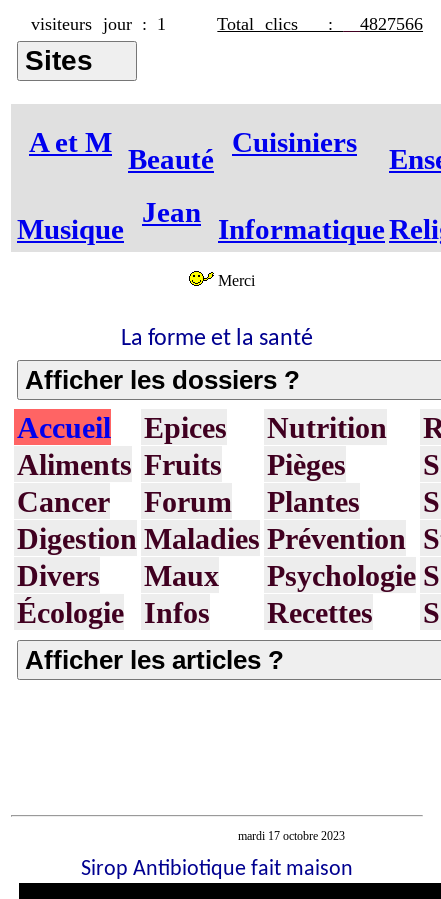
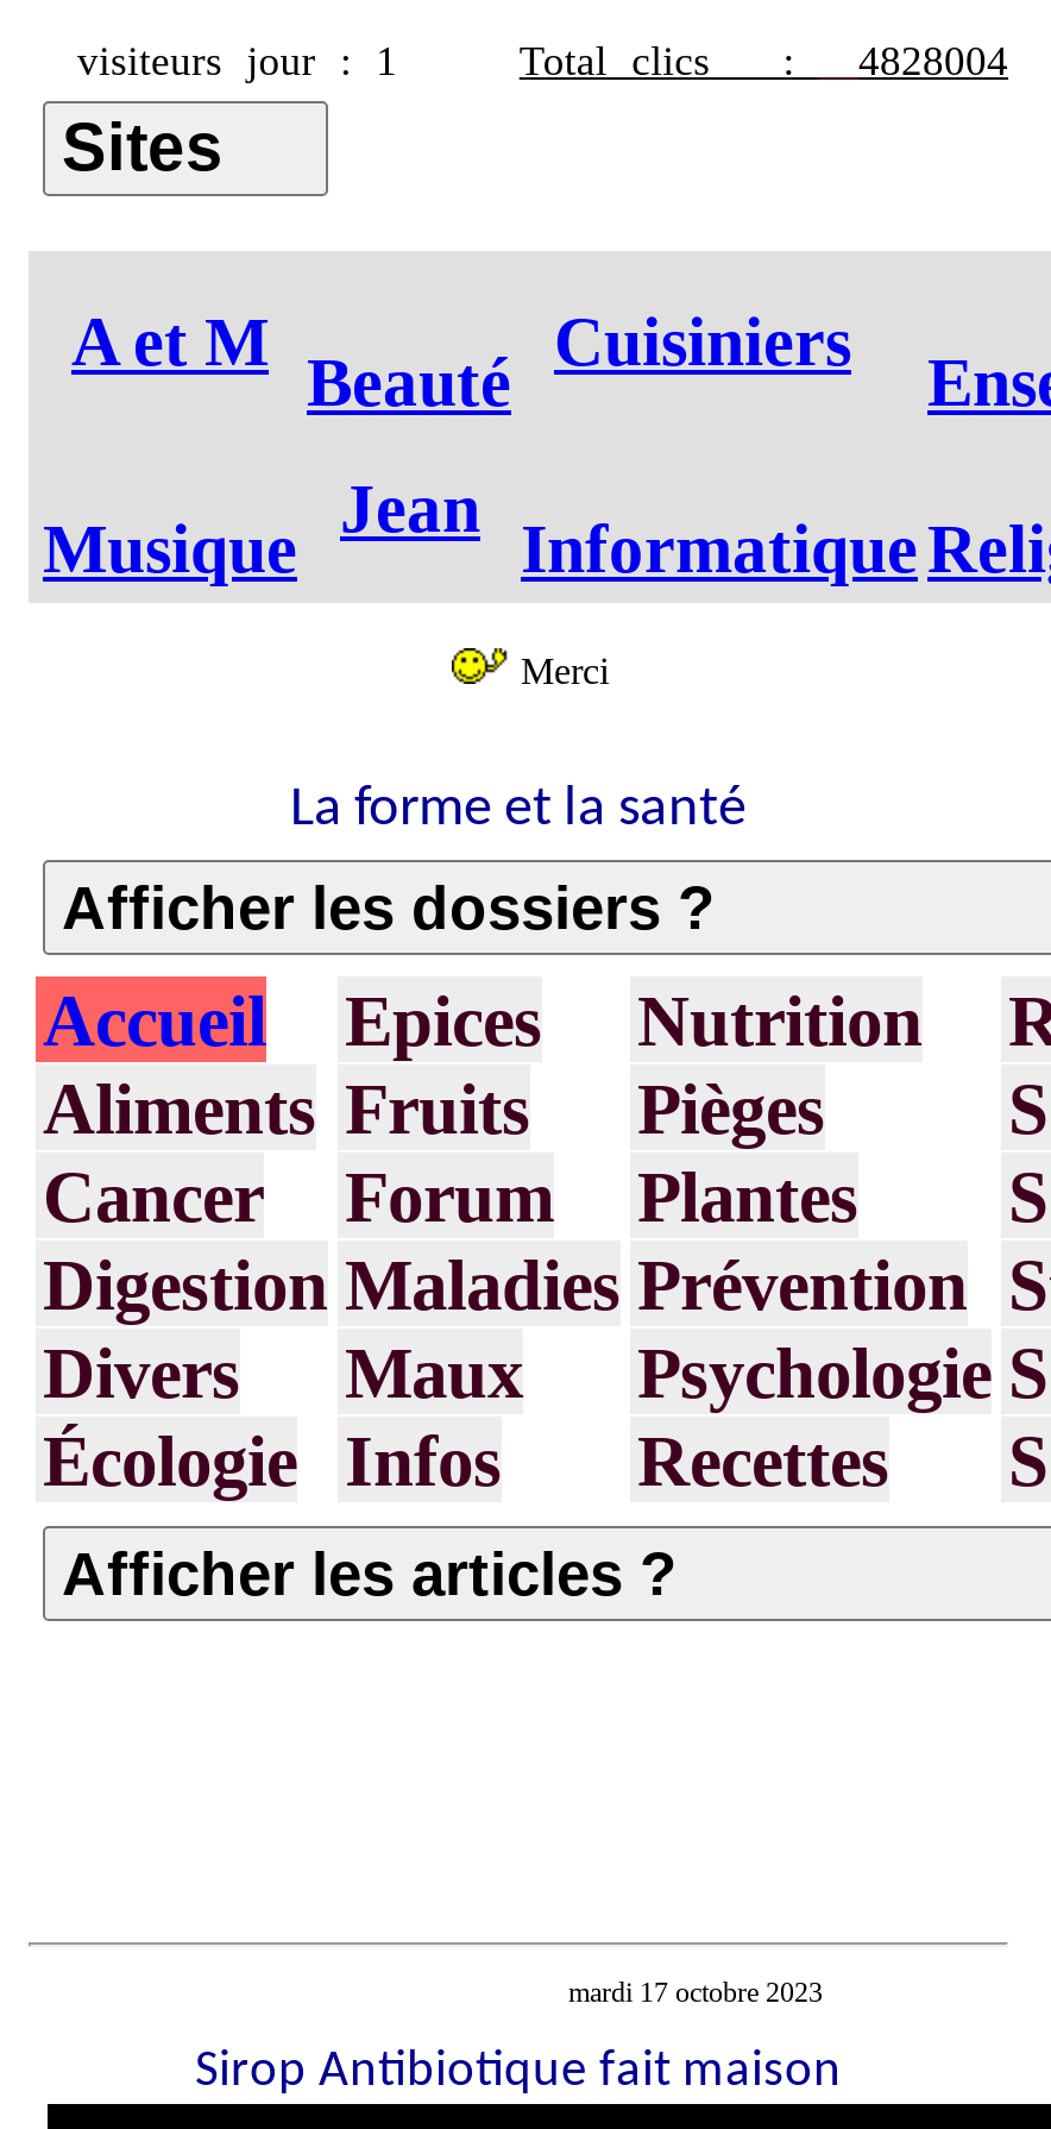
- visiteurs jour : 1 Total clics : 4827566
+ visiteurs jour : 1 Total clics : 4828004
